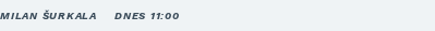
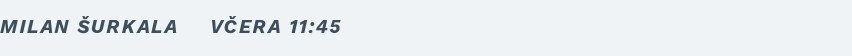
- MILAN ŠURKALA DNES 11:00
+ MILAN ŠURKALA VČERA 11:45
